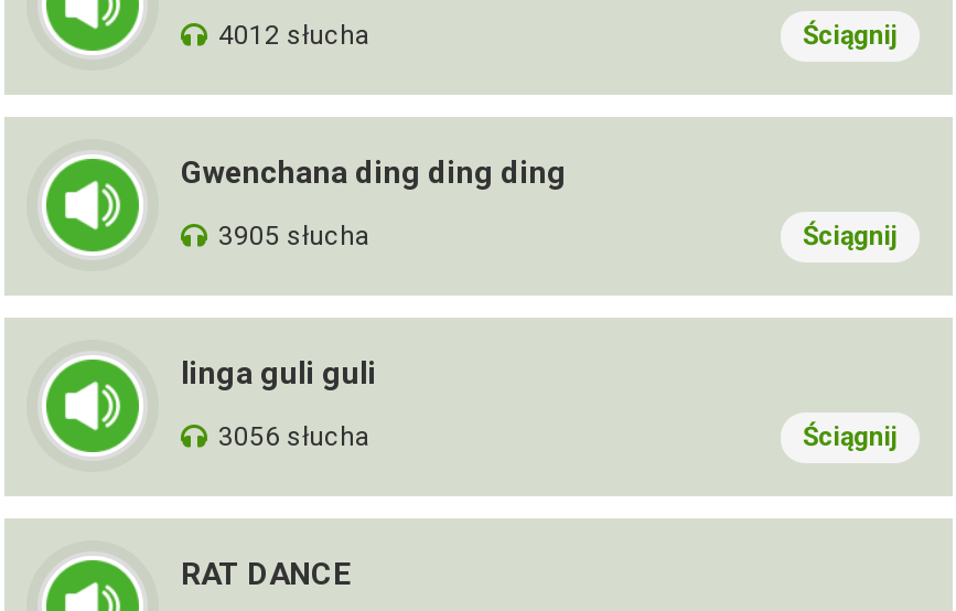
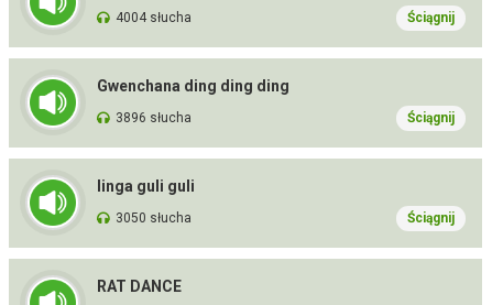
- 4012 słucha
+ 4004 słucha

- 3905 słucha
+ 3896 słucha

- 3056 słucha
+ 3050 słucha
